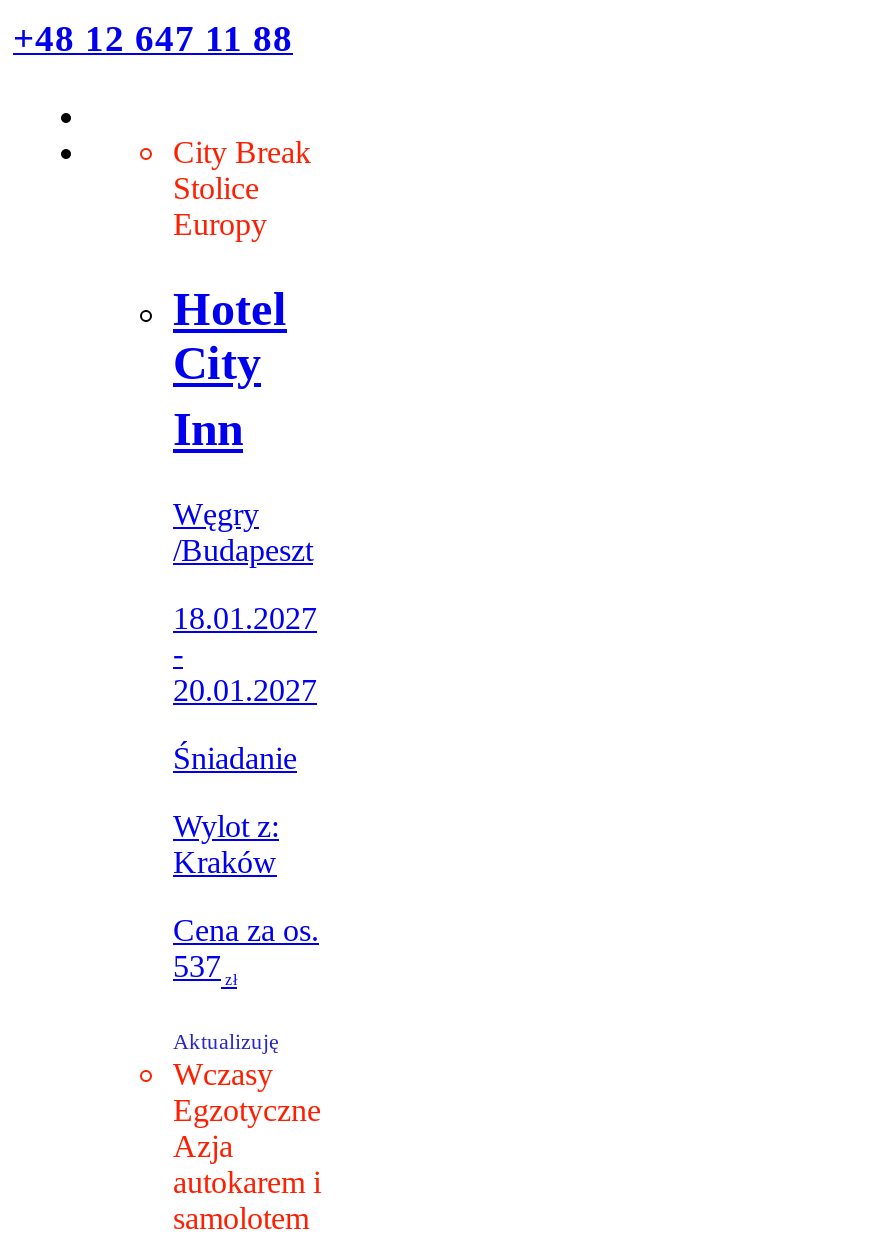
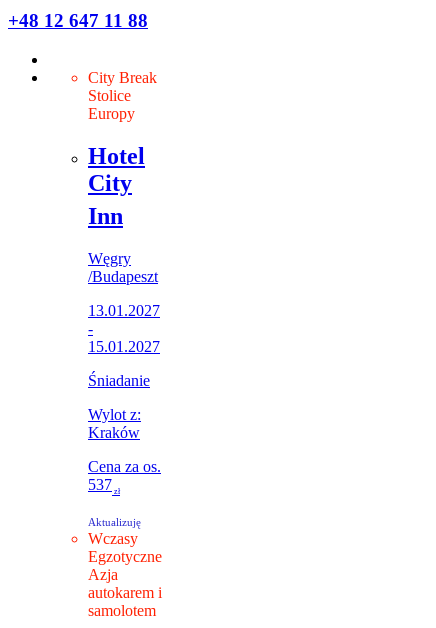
- 18.01.2027
+ 13.01.2027

- 20.01.2027
+ 15.01.2027
